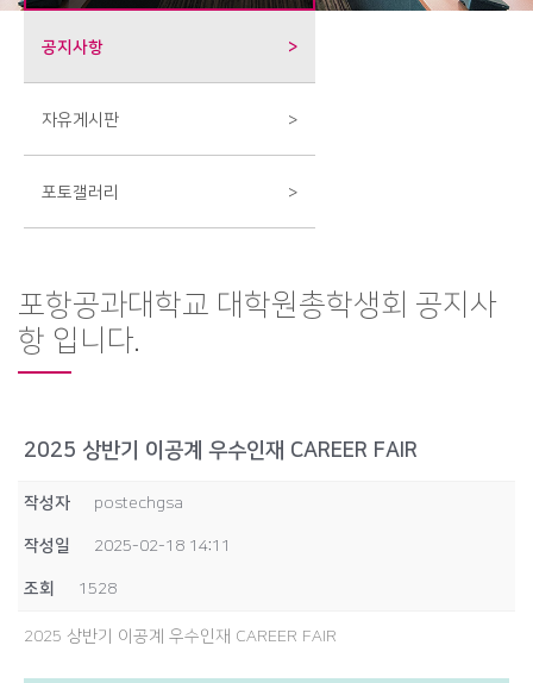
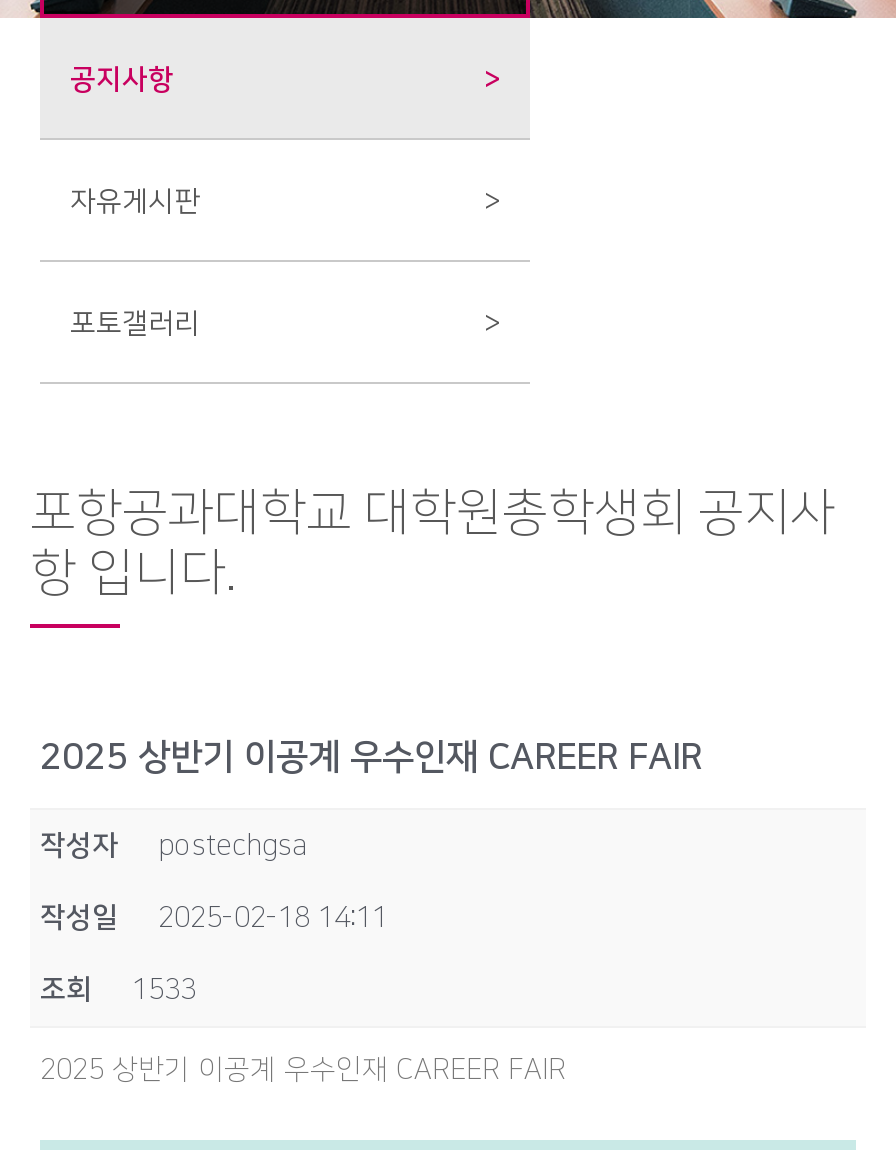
- 조회 1528
+ 조회 1533
